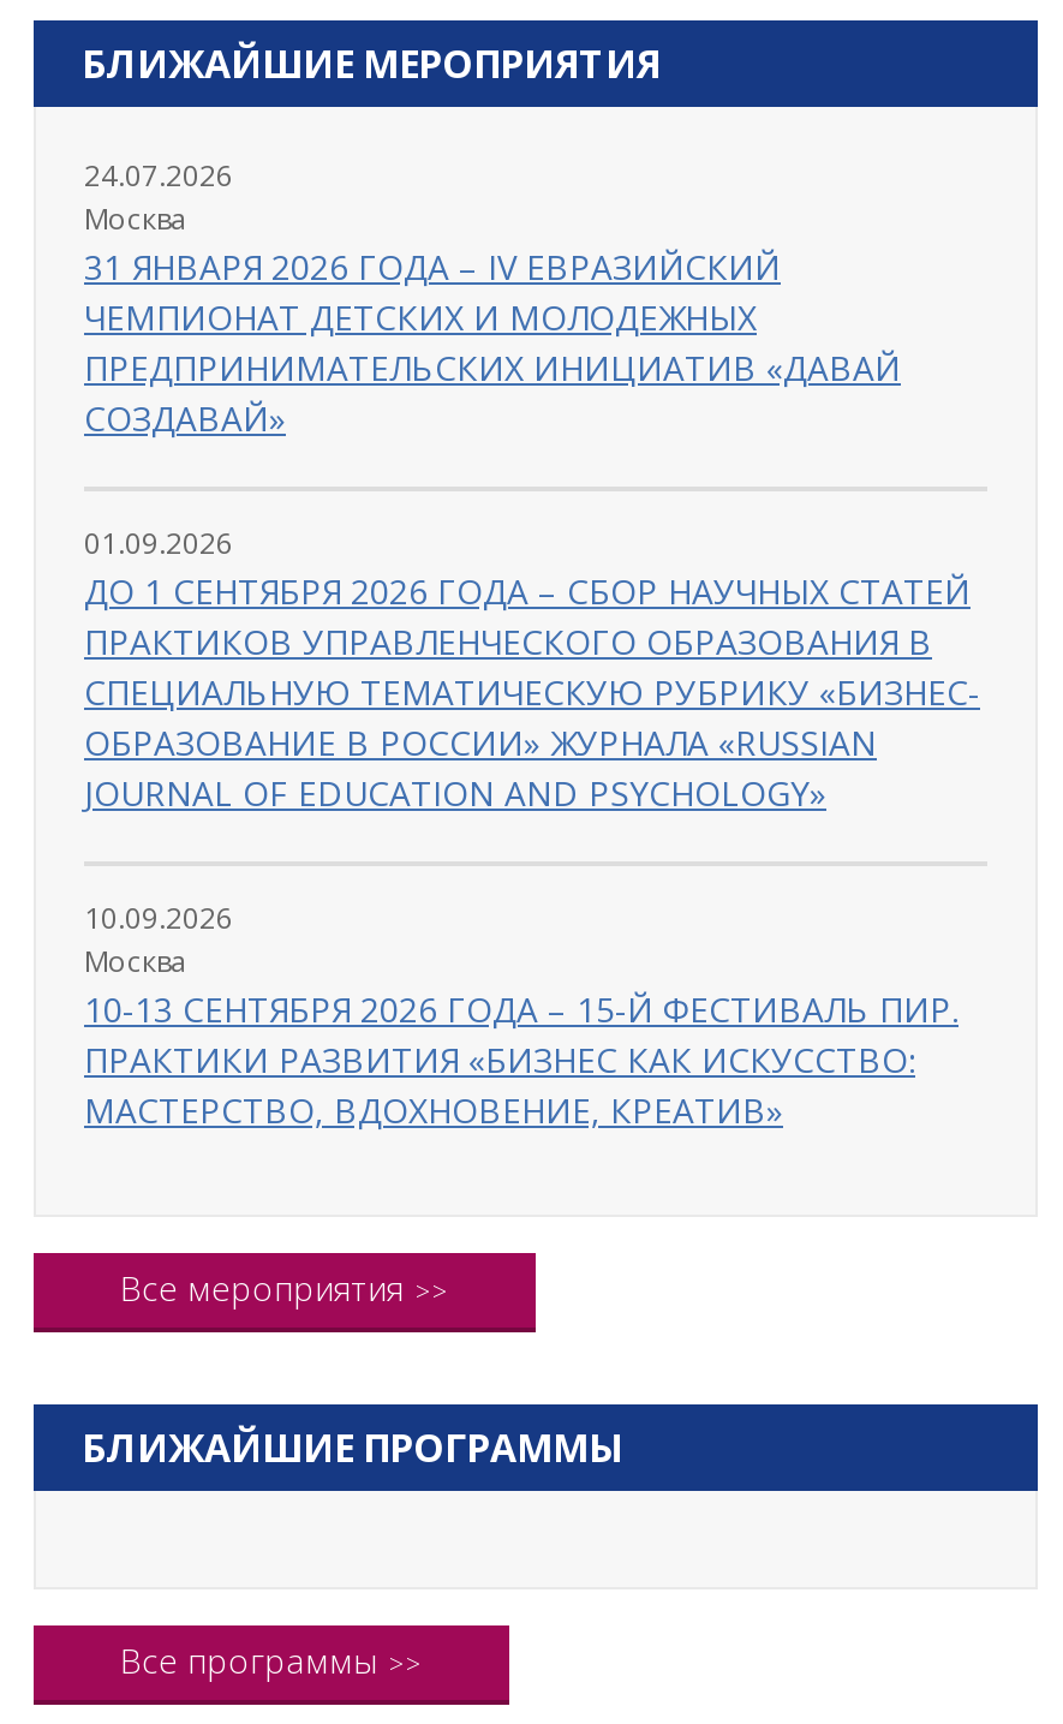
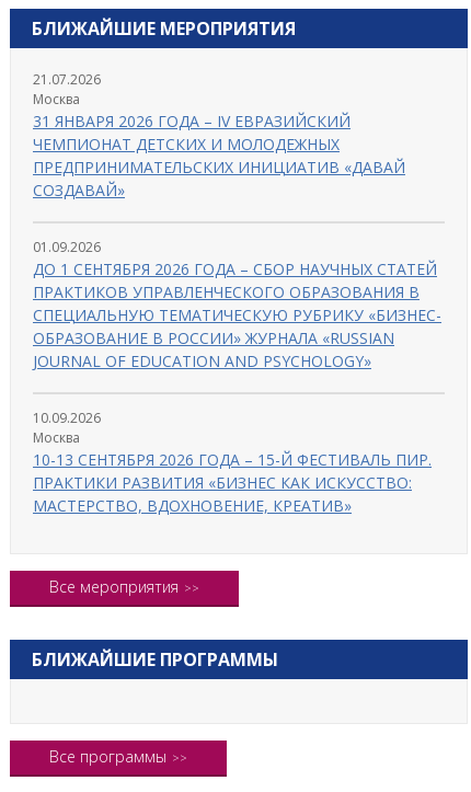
- 24.07.2026
+ 21.07.2026
